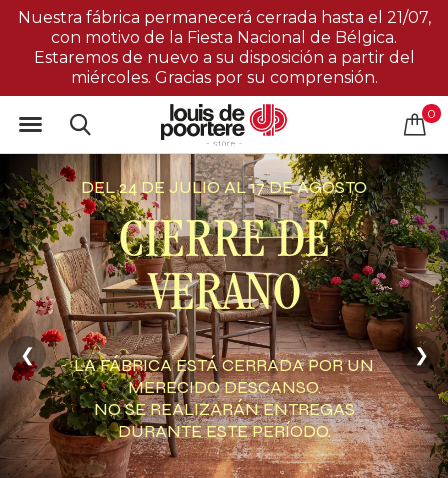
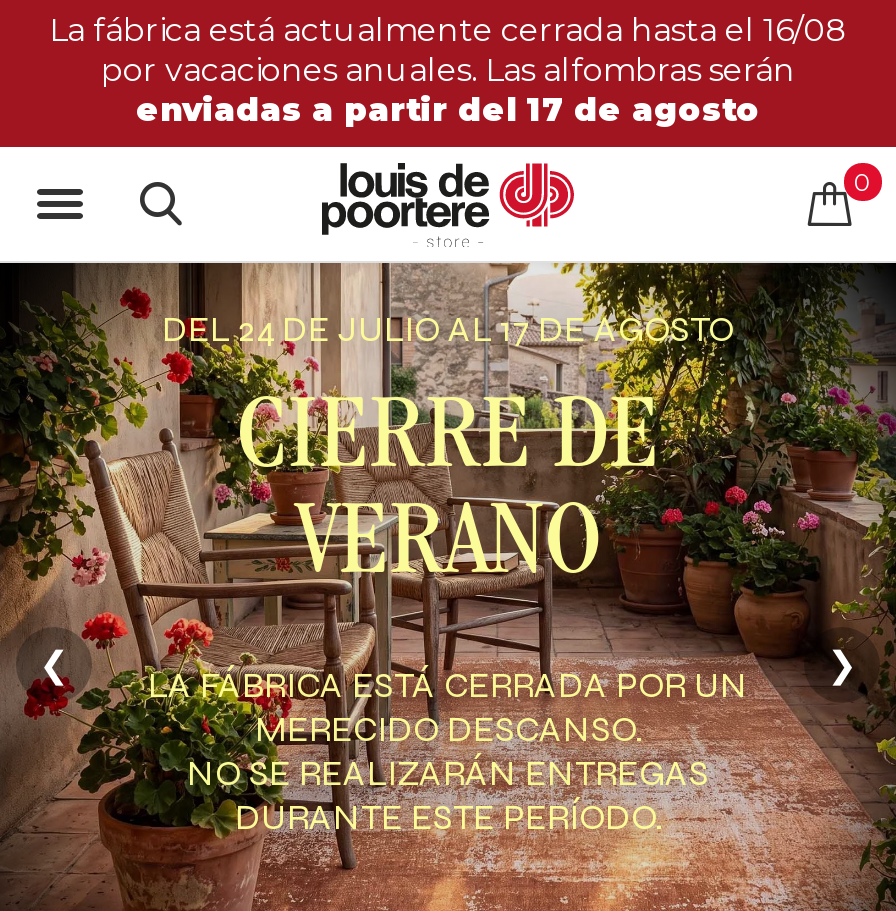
- Nuestra fábrica permanecerá cerrada hasta el 21/07,
- con motivo de la Fiesta Nacional de Bélgica.
- Estaremos de nuevo a su disposición a partir del
- miércoles. Gracias por su comprensión.
+ La fábrica está actualmente cerrada hasta el 16/08
+ por vacaciones anuales. Las alfombras serán
+ enviadas a partir del 17 de agosto
